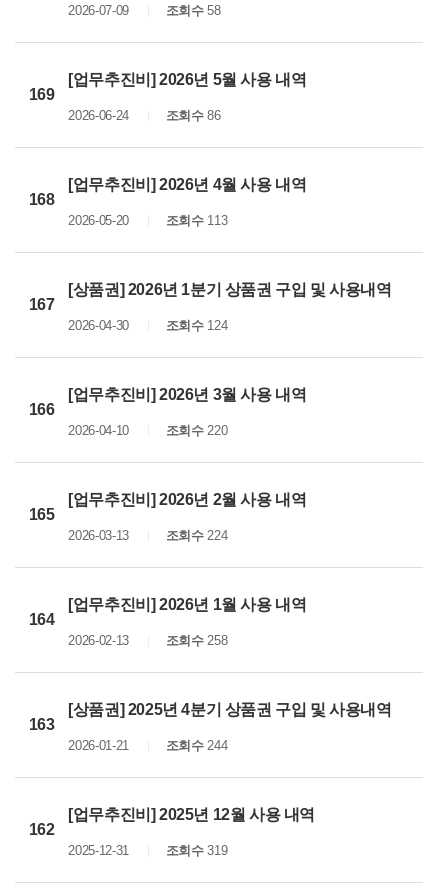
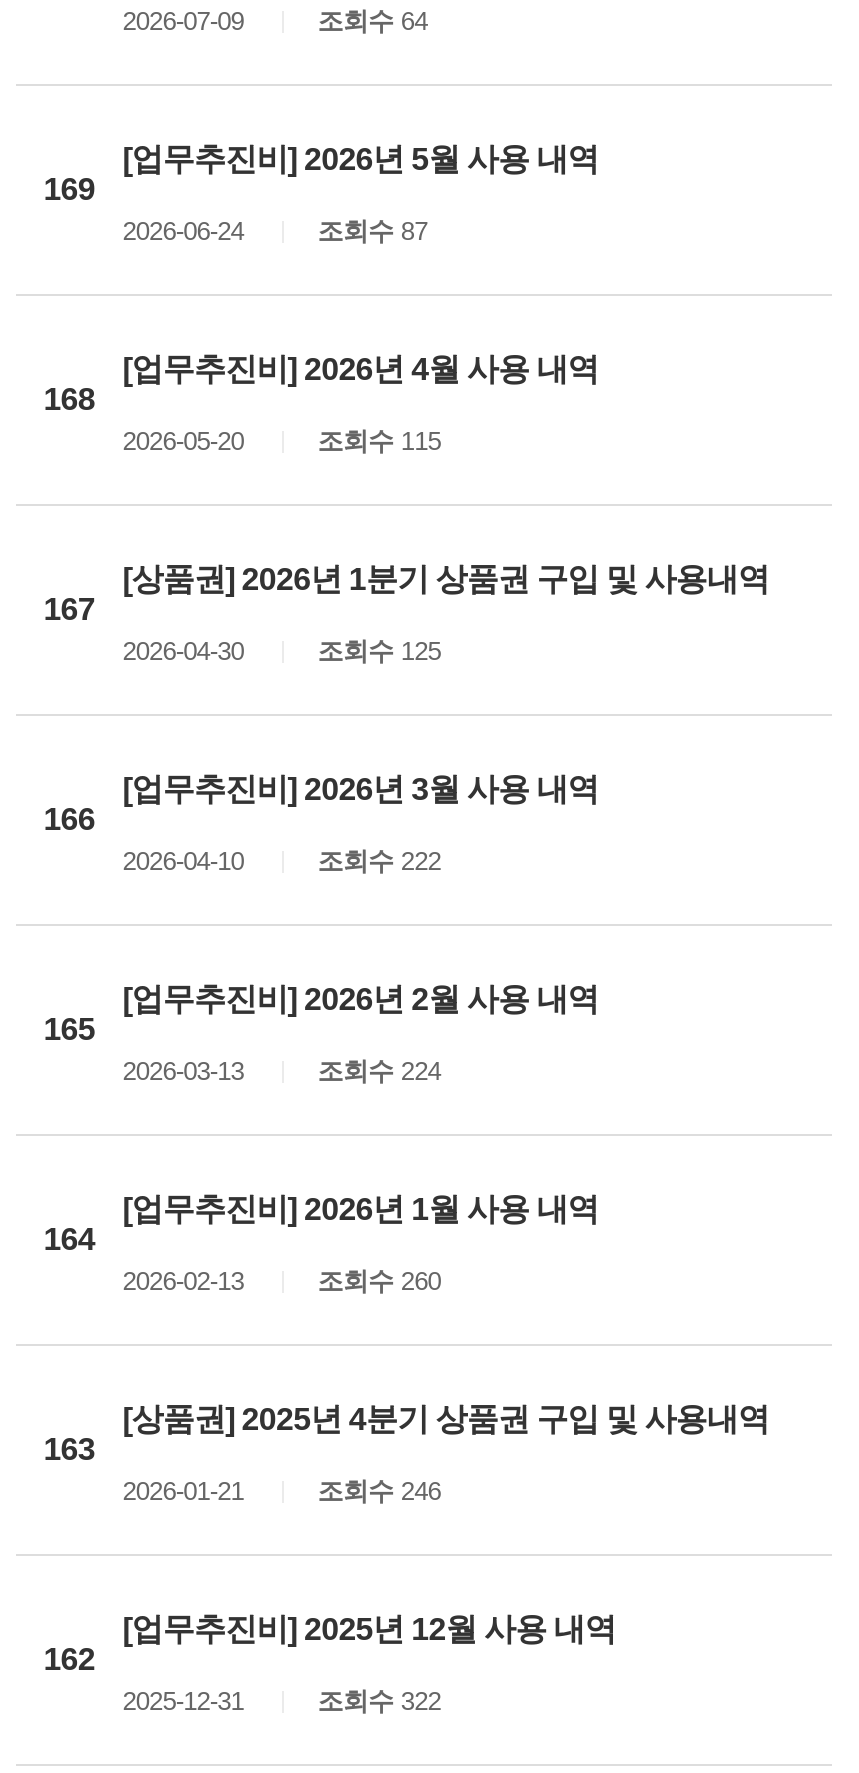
- 조회수 58
+ 조회수 64

- 조회수 86
+ 조회수 87

- 조회수 113
+ 조회수 115

- 조회수 124
+ 조회수 125

- 조회수 220
+ 조회수 222

- 조회수 258
+ 조회수 260

- 조회수 244
+ 조회수 246

- 조회수 319
+ 조회수 322
